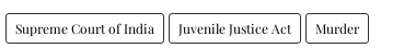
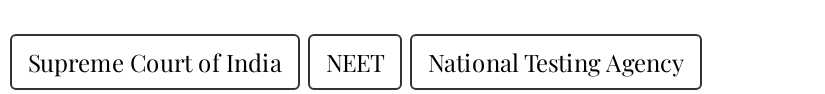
- Juvenile Justice Act
- Murder
+ NEET
+ National Testing Agency
